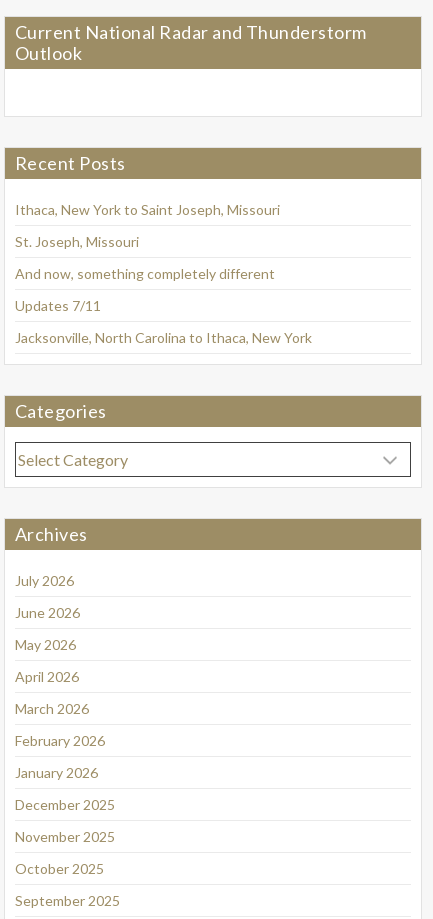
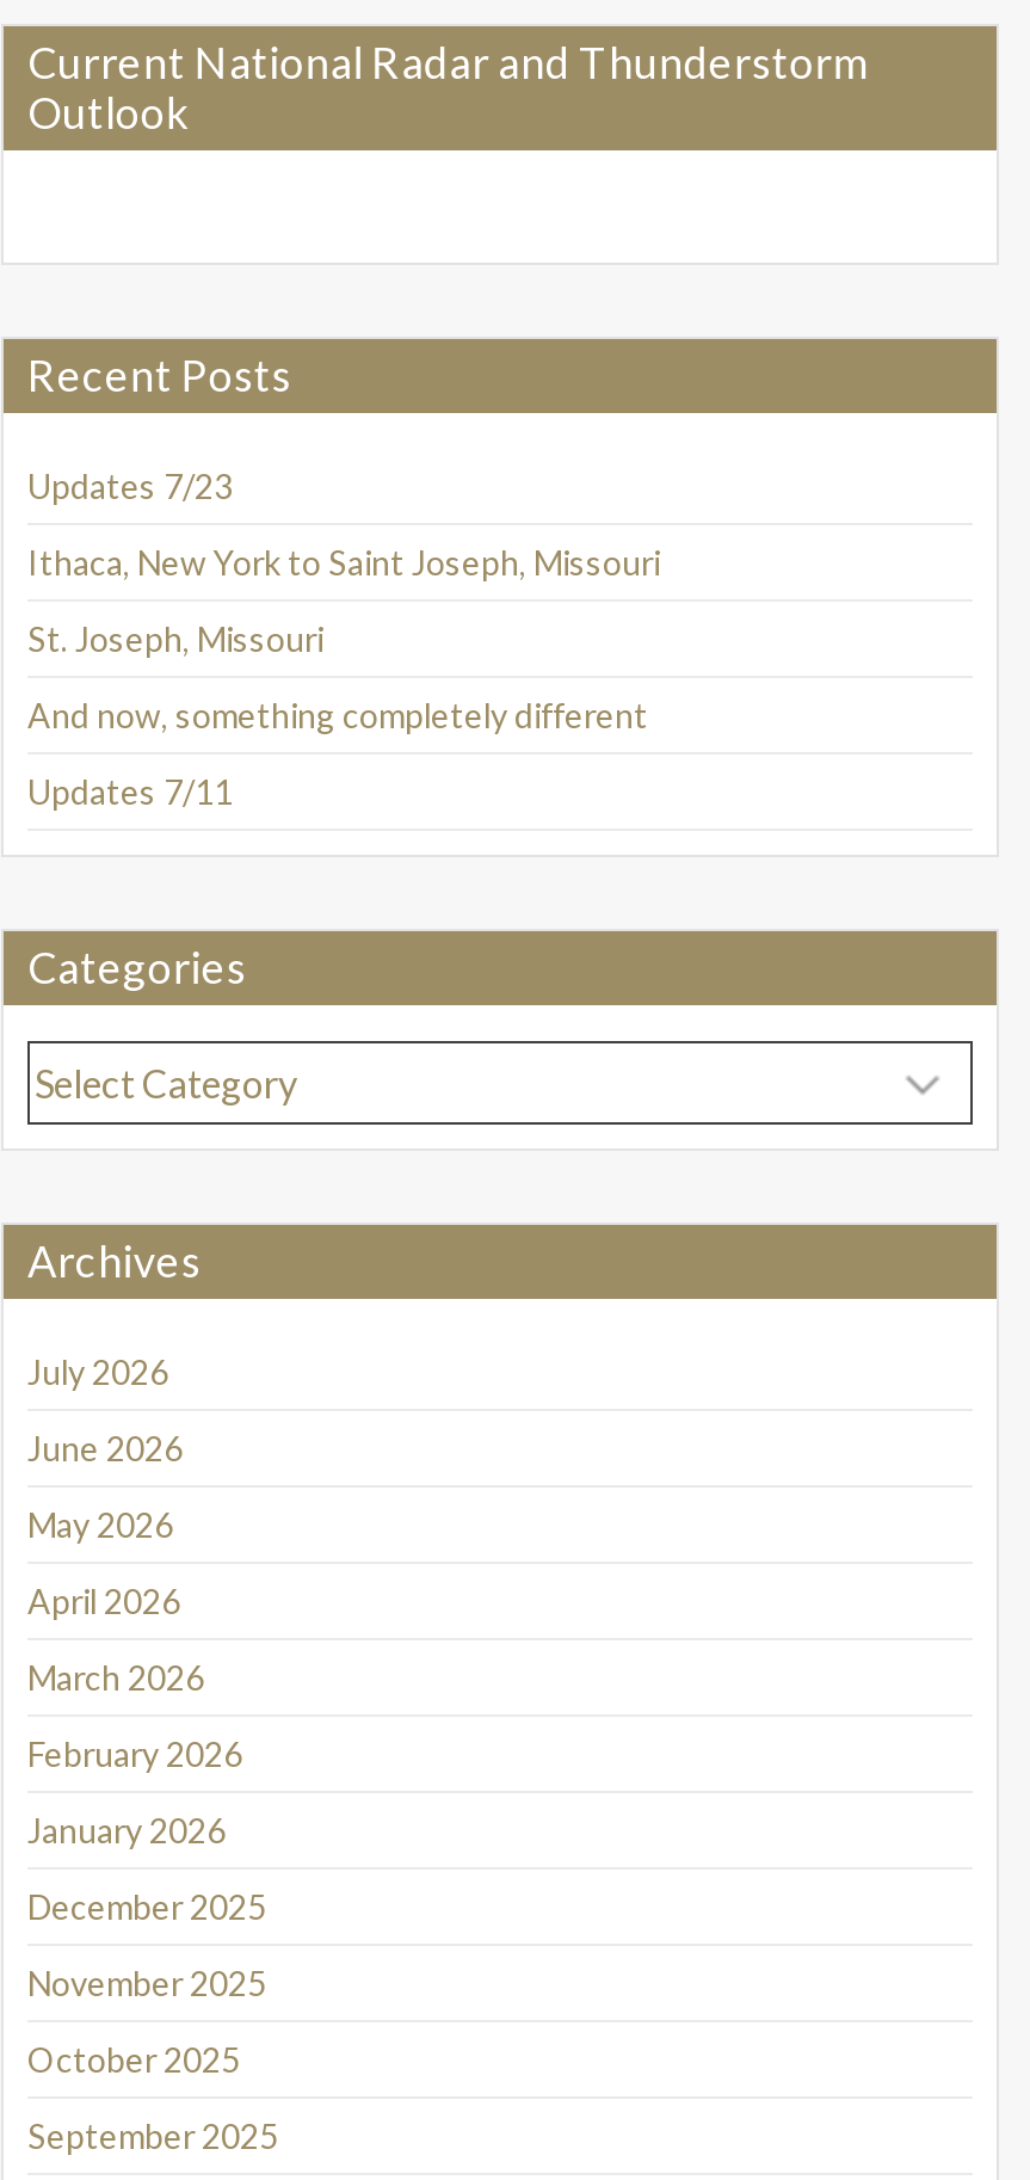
+ Updates 7/23

moved down: Ithaca, New York to Saint Joseph, Missouri | St. Joseph, Missouri | And now, something completely different | Updates 7/11

- Jacksonville, North Carolina to Ithaca, New York
